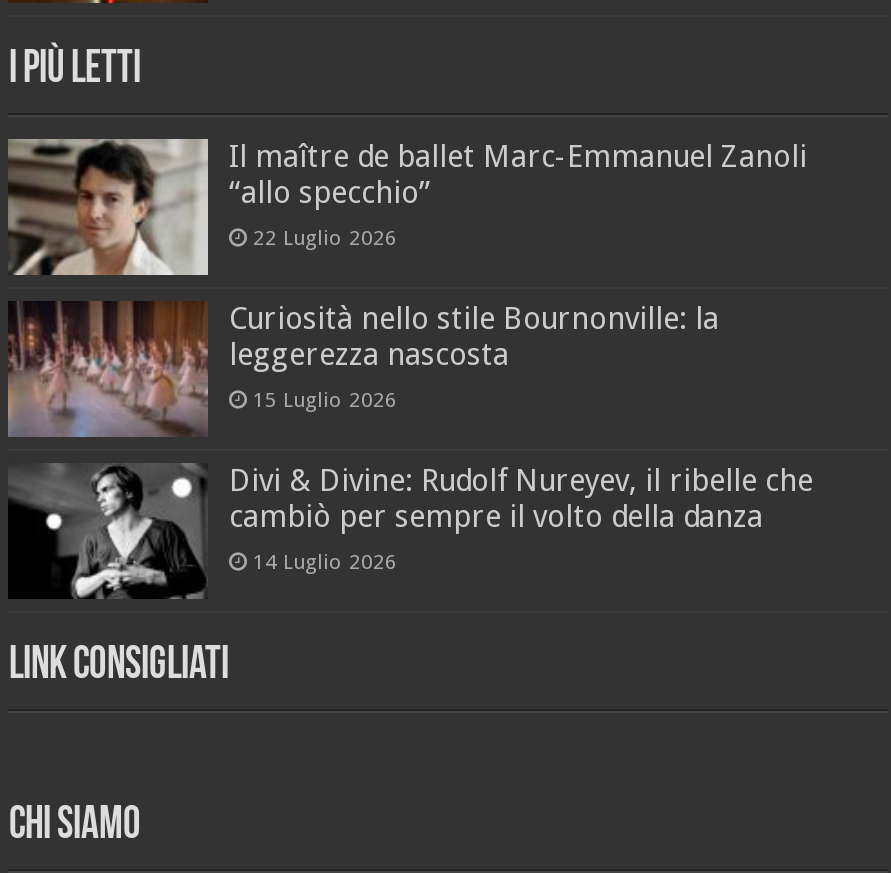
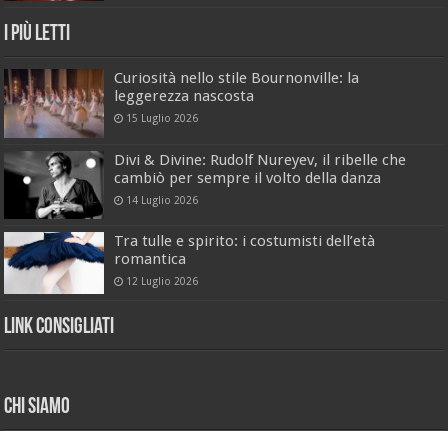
- [image]
- Il maître de ballet Marc-Emmanuel Zanoli
- “allo specchio”
- 22 Luglio 2026

moved up: [image] | Curiosità nello stile Bournonville: la | leggerezza nascosta | 15 Luglio 2026 | Divi & Divine: Rudolf Nureyev, il ribelle che | cambiò per sempre il volto della danza | 14 Luglio 2026

+ [image]
+ Tra tulle e spirito: i costumisti dell’età
+ romantica
+ 12 Luglio 2026
